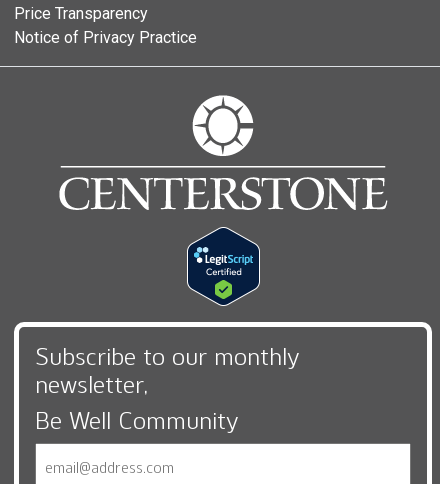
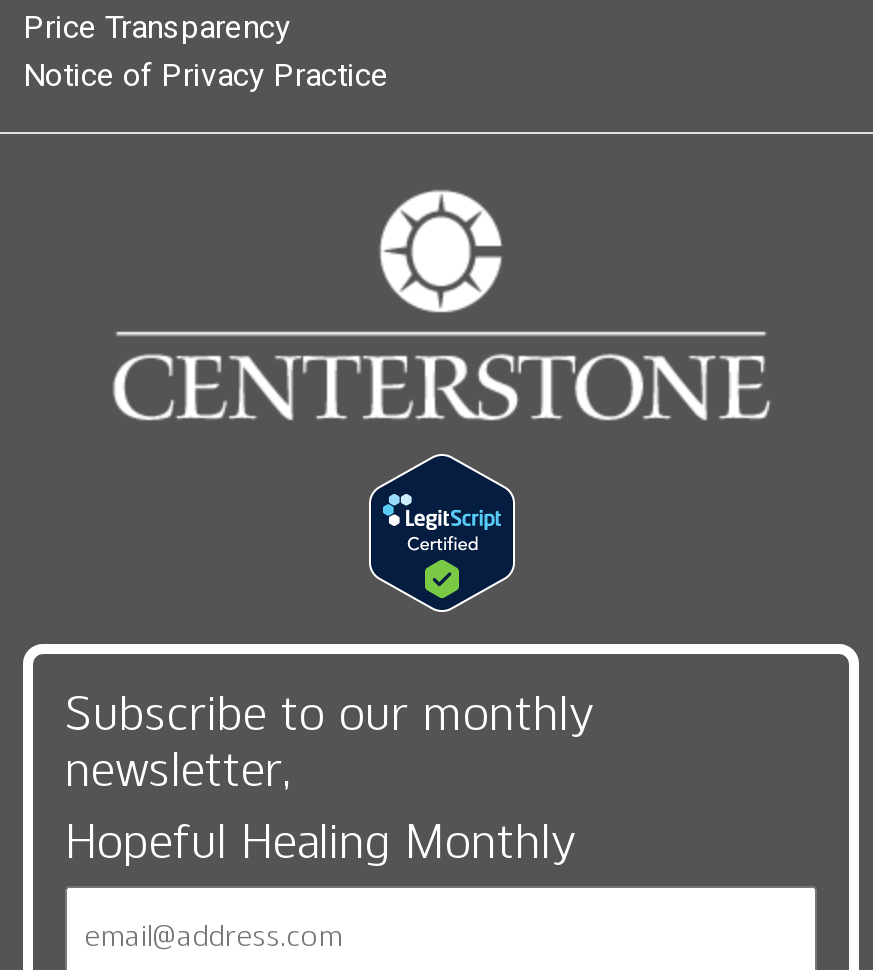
- Be Well Community
+ Hopeful Healing Monthly
